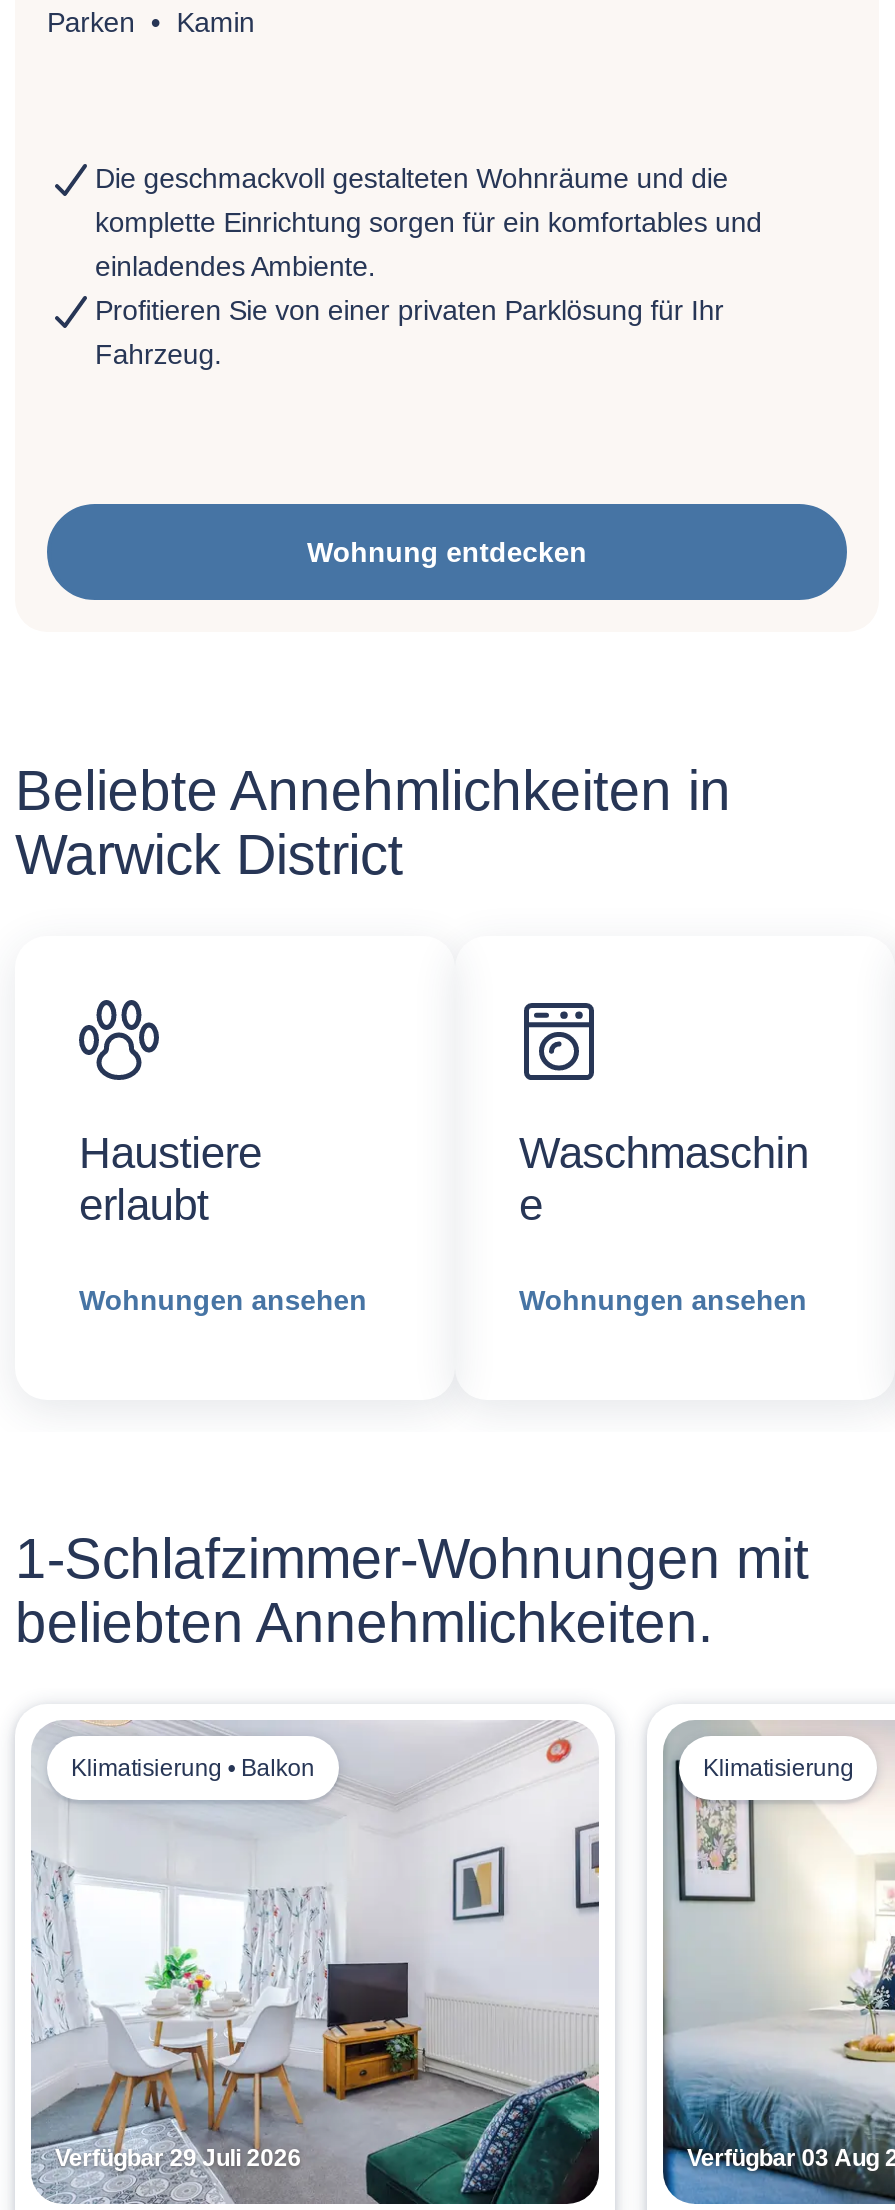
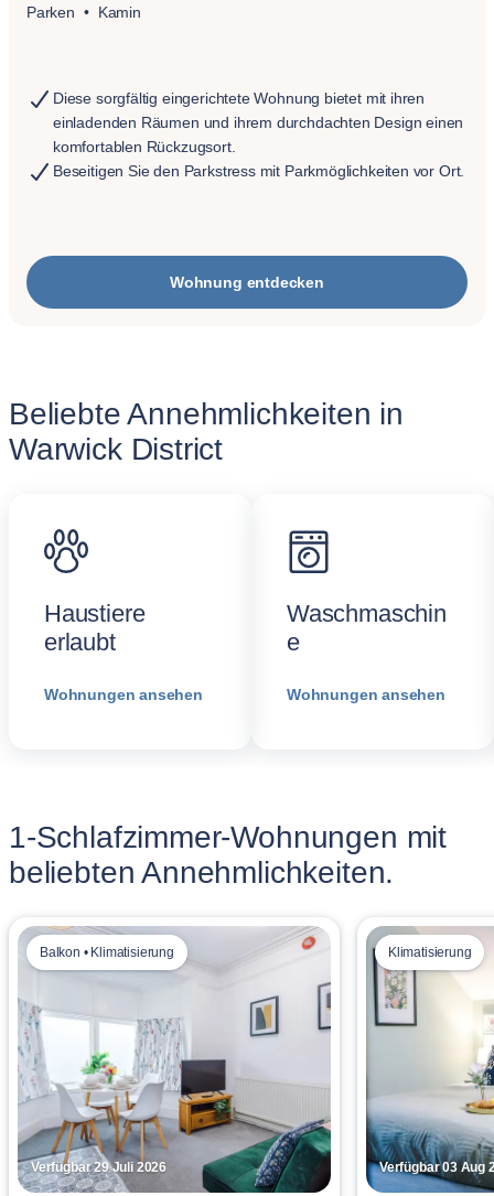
- Die geschmackvoll gestalteten Wohnräume und die
- komplette Einrichtung sorgen für ein komfortables und
- einladendes Ambiente.
- Profitieren Sie von einer privaten Parklösung für Ihr
- Fahrzeug.
+ Diese sorgfältig eingerichtete Wohnung bietet mit ihren
+ einladenden Räumen und ihrem durchdachten Design einen
+ komfortablen Rückzugsort.
+ Beseitigen Sie den Parkstress mit Parkmöglichkeiten vor Ort.

- Klimatisierung • Balkon
+ Balkon • Klimatisierung
